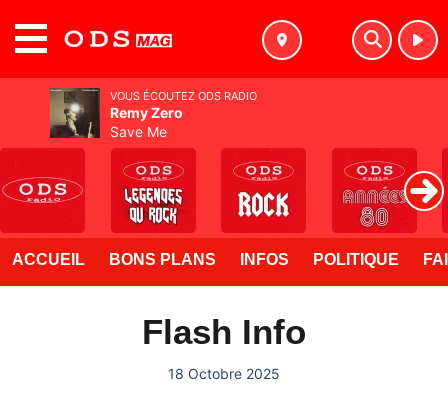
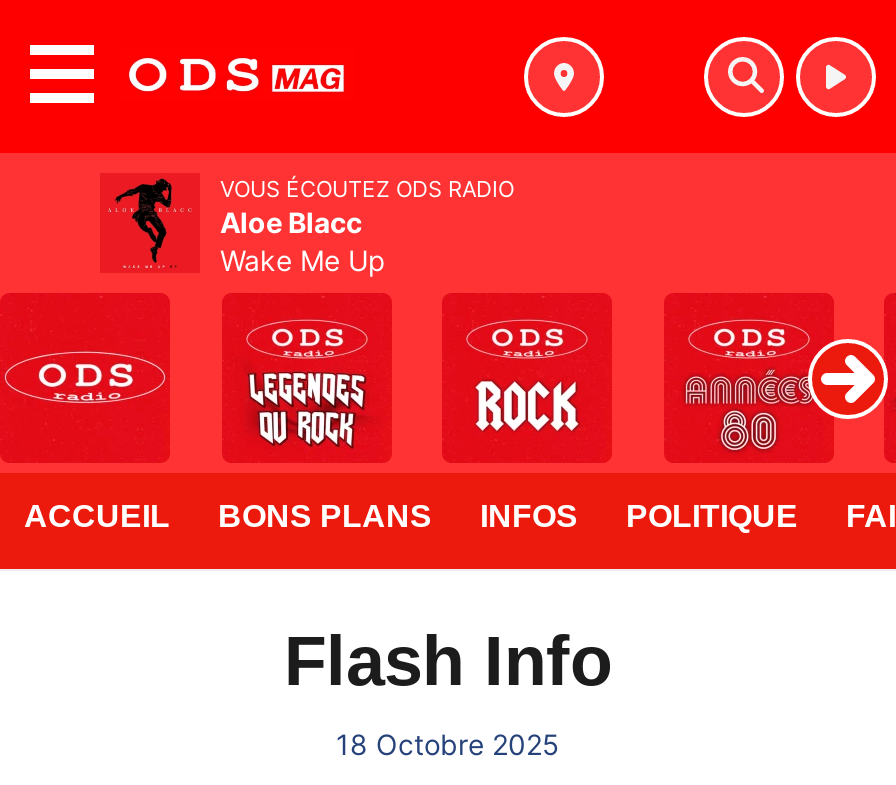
- [image]
- Remy Zero
- Save Me
+ [image]
+ Aloe Blacc
+ Wake Me Up
